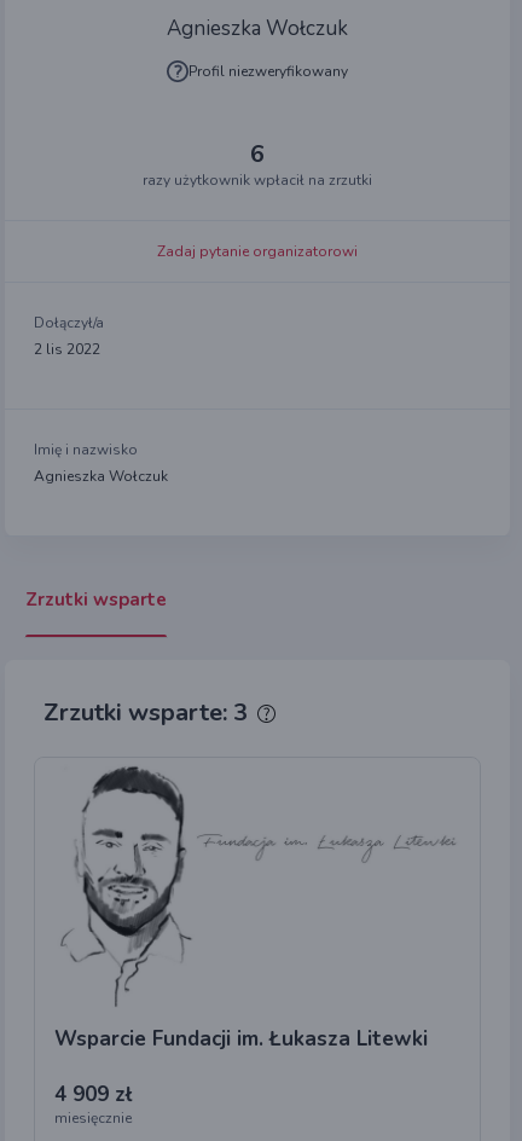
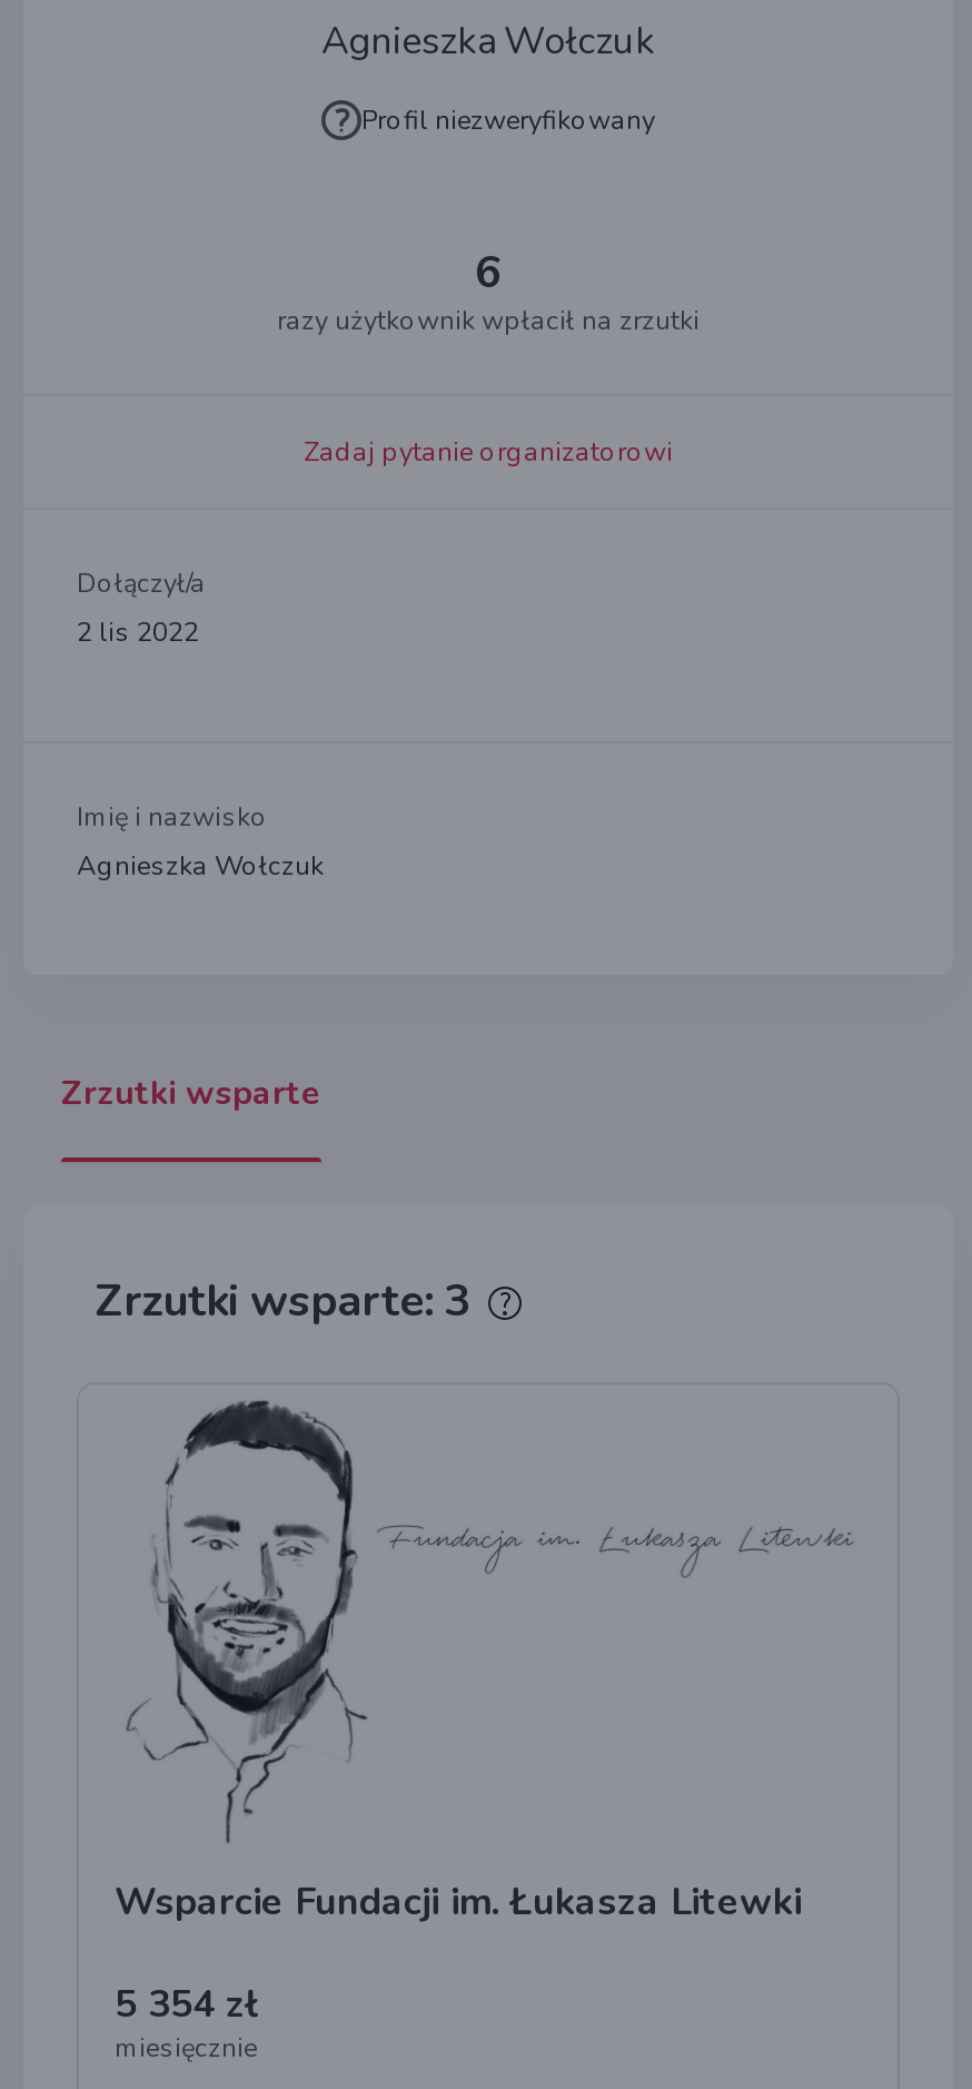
- 4 909 zł
+ 5 354 zł
